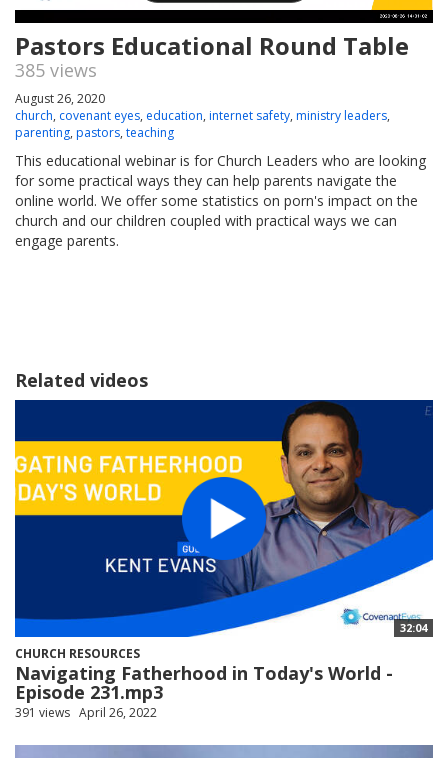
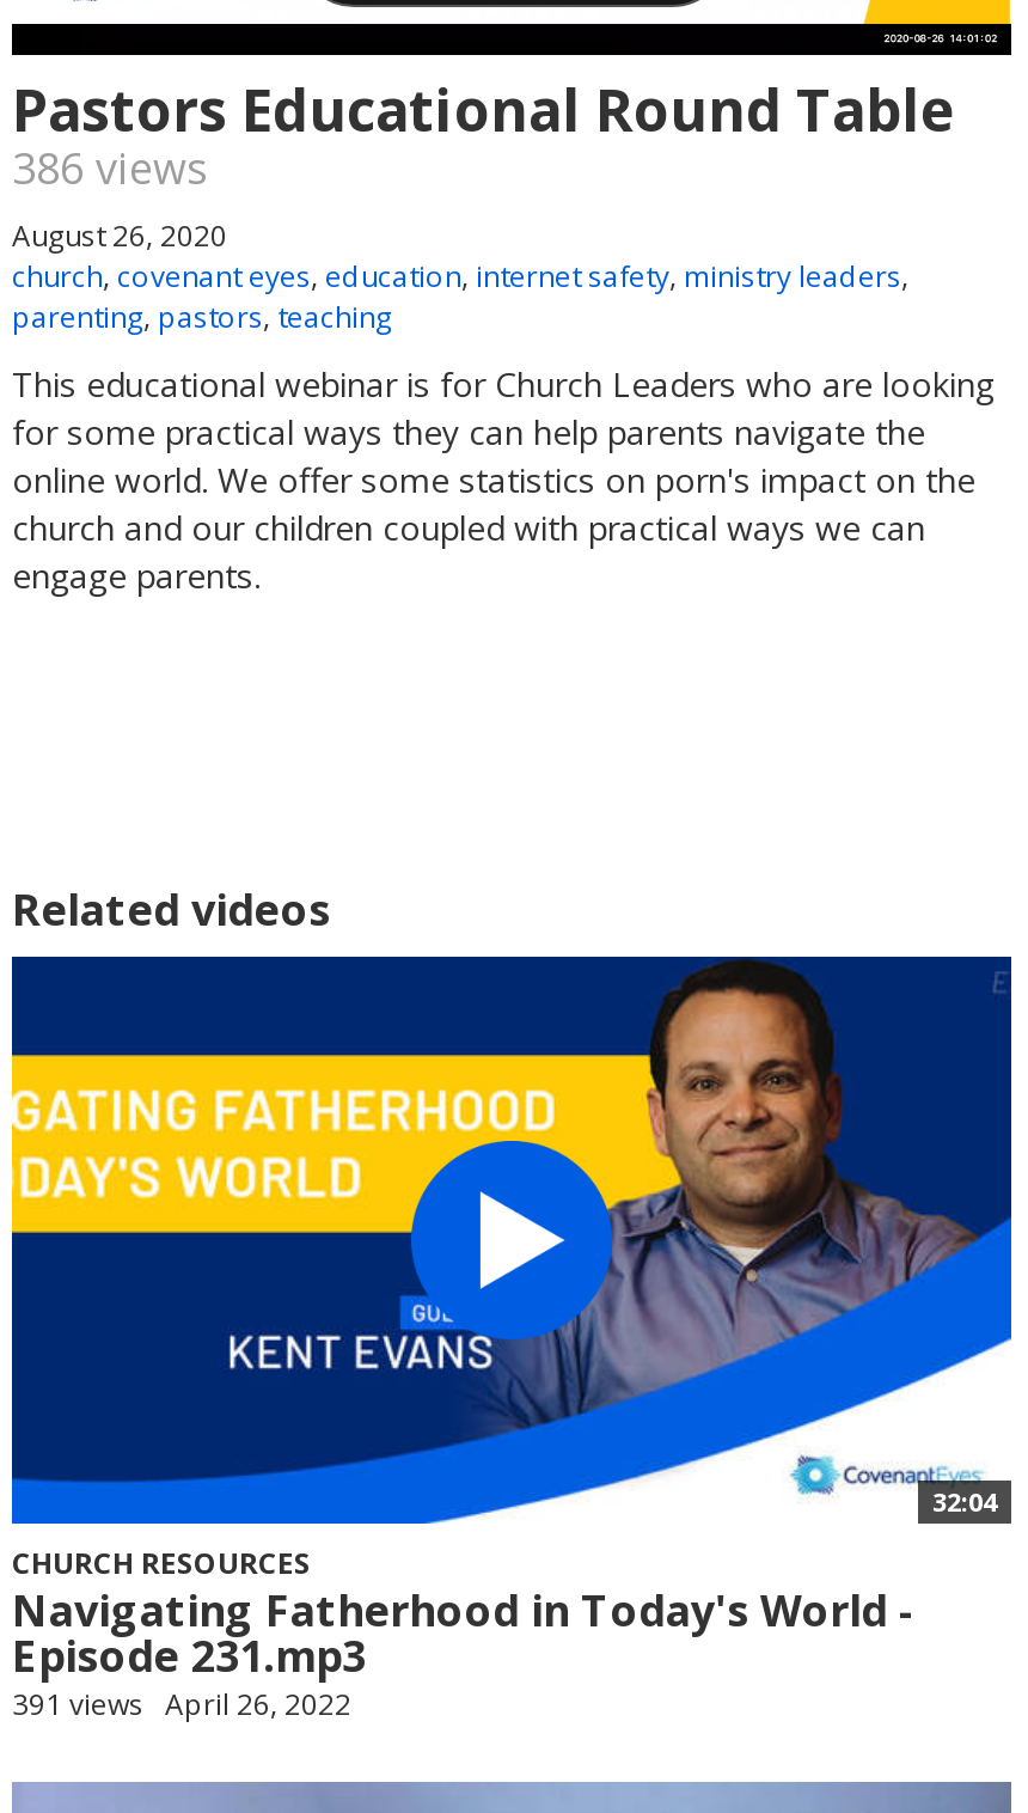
- 385 views
+ 386 views
